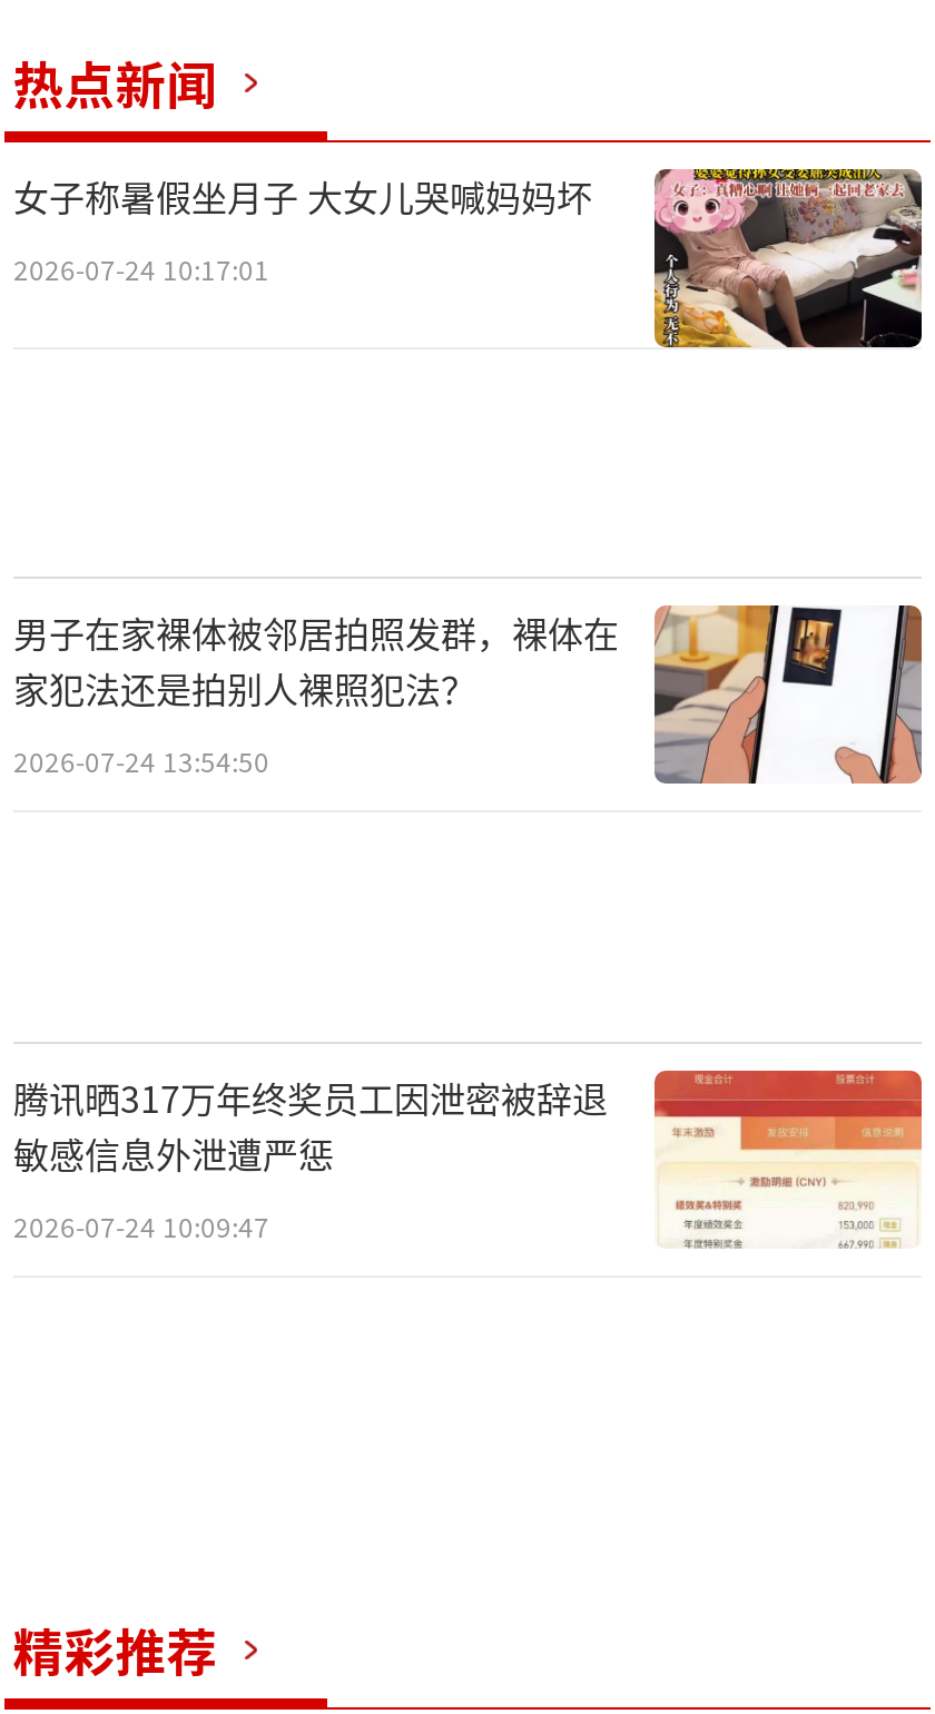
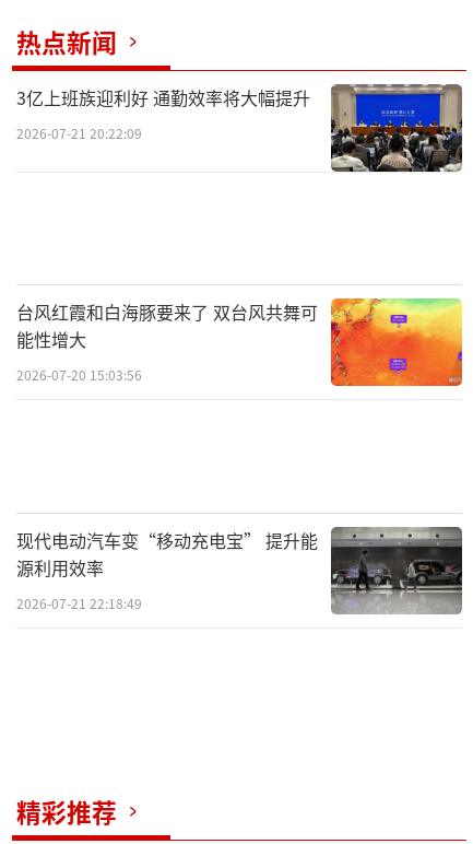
- [image]
- 女子称暑假坐月子 大女儿哭喊妈妈坏
+ [image]
+ 3亿上班族迎利好 通勤效率将大幅提升

- 2026-07-24 10:17:01
+ 2026-07-21 20:22:09

- [image]
- 男子在家裸体被邻居拍照发群，裸体在
- 家犯法还是拍别人裸照犯法？
+ [image]
+ 台风红霞和白海豚要来了 双台风共舞可
+ 能性增大

- 2026-07-24 13:54:50
+ 2026-07-20 15:03:56

- [image]
- 腾讯晒317万年终奖员工因泄密被辞退
- 敏感信息外泄遭严惩
+ [image]
+ 现代电动汽车变“移动充电宝” 提升能
+ 源利用效率

- 2026-07-24 10:09:47
+ 2026-07-21 22:18:49
